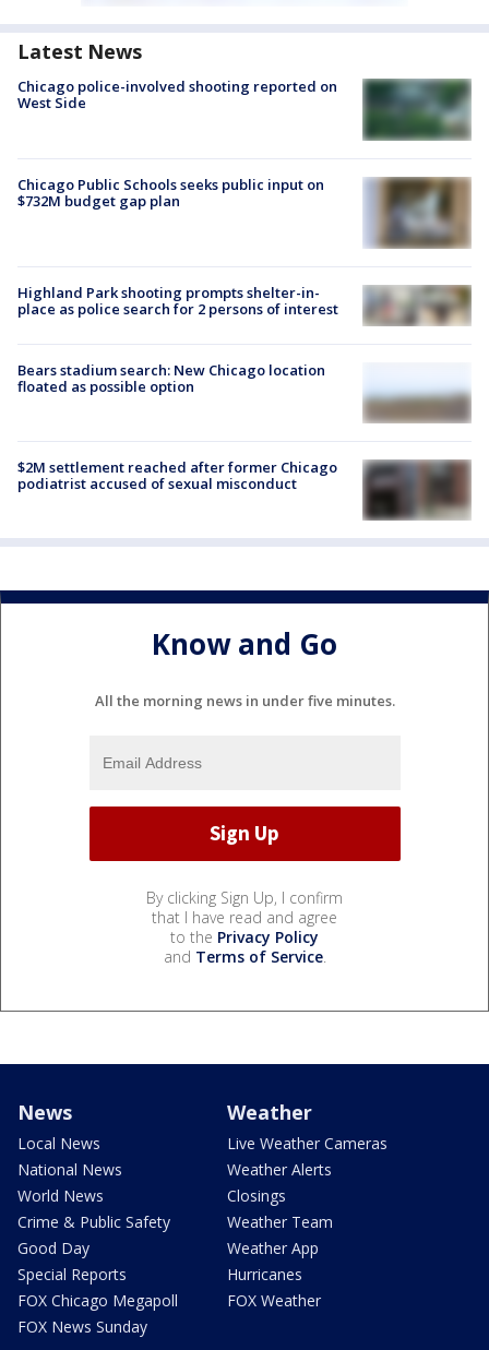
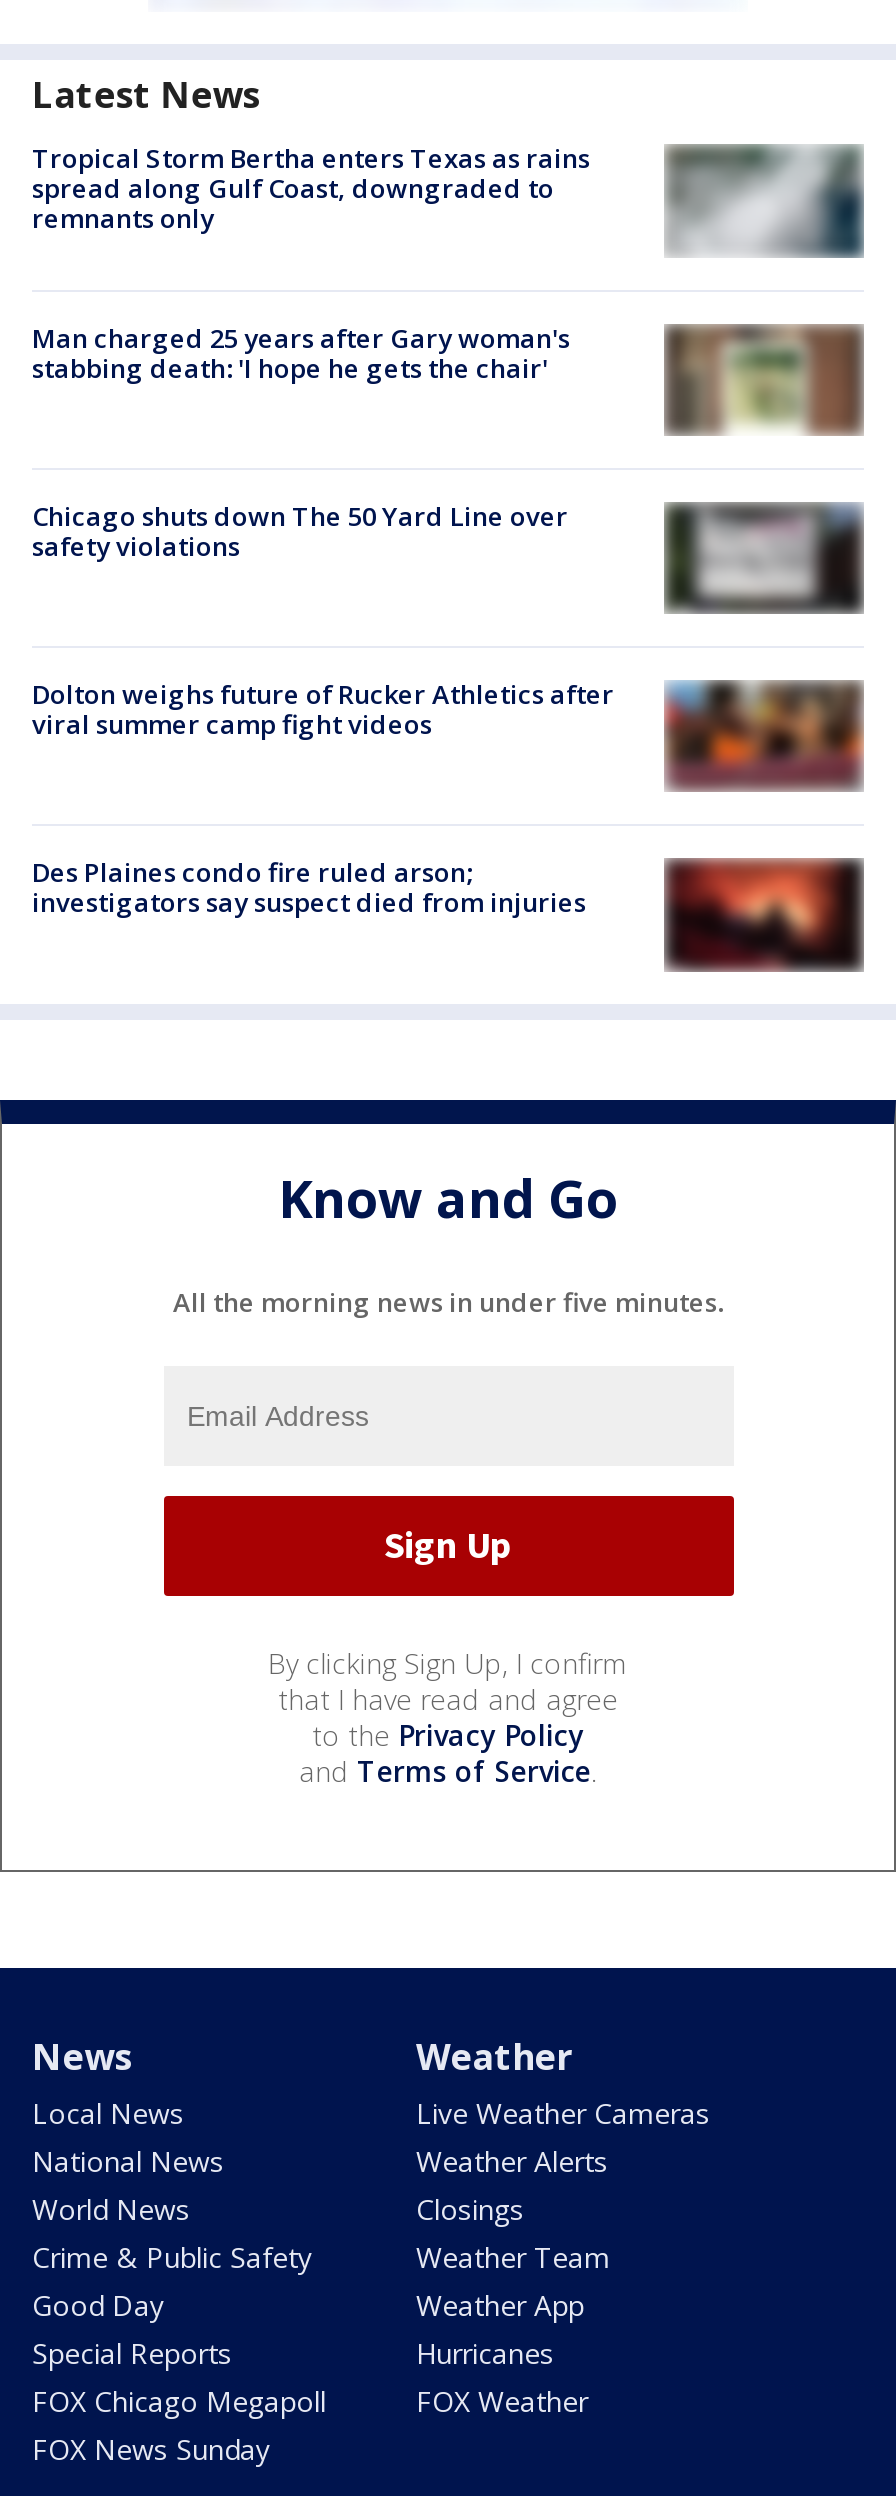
- [image]
- Chicago police-involved shooting reported on
- West Side
+ [image]
+ Tropical Storm Bertha enters Texas as rains
+ spread along Gulf Coast, downgraded to
+ remnants only

- Chicago Public Schools seeks public input on
- $732M budget gap plan
+ Man charged 25 years after Gary woman's
+ stabbing death: 'I hope he gets the chair'

- [image]
+ [image]

- [image]
+ [image]

- Highland Park shooting prompts shelter-in-
- place as police search for 2 persons of interest
+ Chicago shuts down The 50 Yard Line over
+ safety violations

- [image]
- Bears stadium search: New Chicago location
- floated as possible option
+ [image]
+ Dolton weighs future of Rucker Athletics after
+ viral summer camp fight videos

- $2M settlement reached after former Chicago
- podiatrist accused of sexual misconduct
+ Des Plaines condo fire ruled arson;
+ investigators say suspect died from injuries

- [image]
+ [image]
